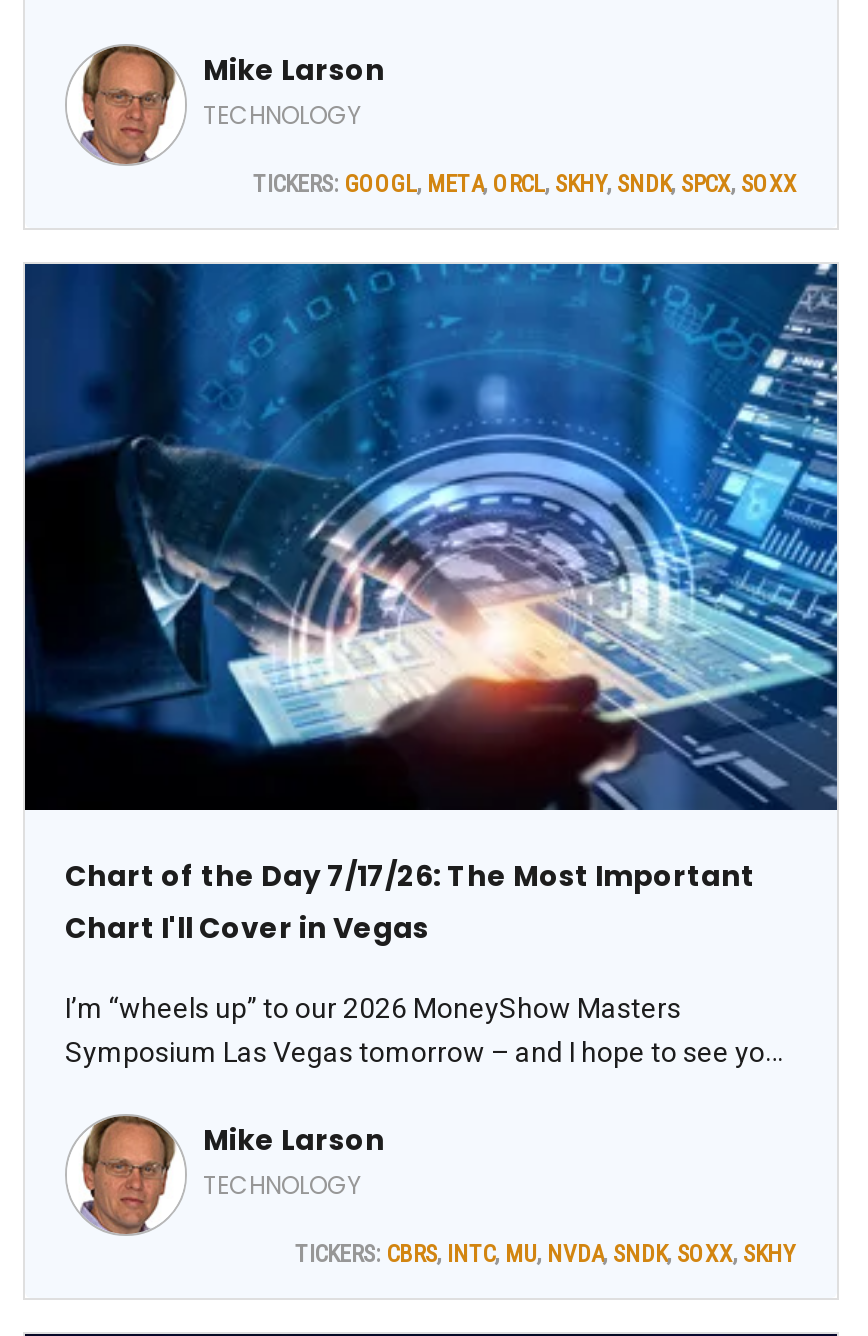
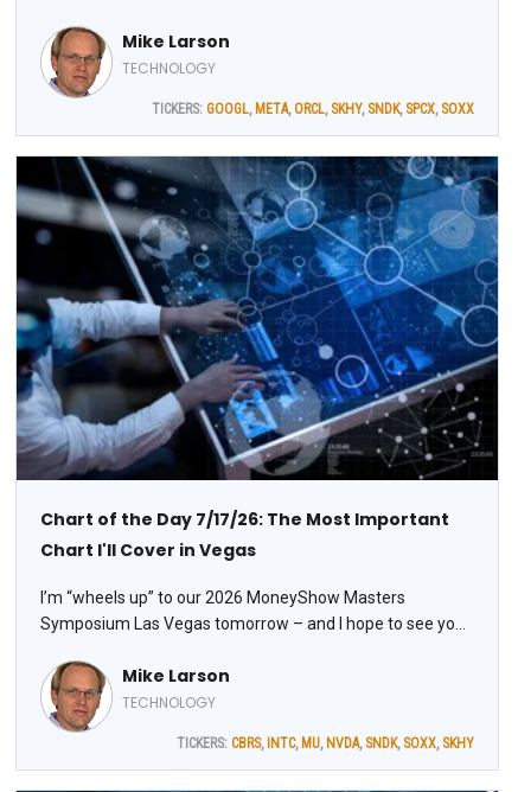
- [image]
+ [image]
